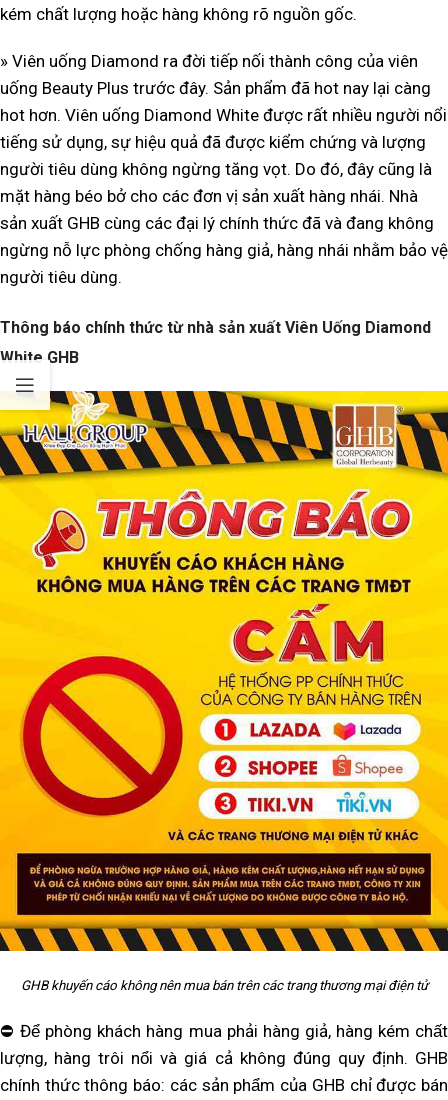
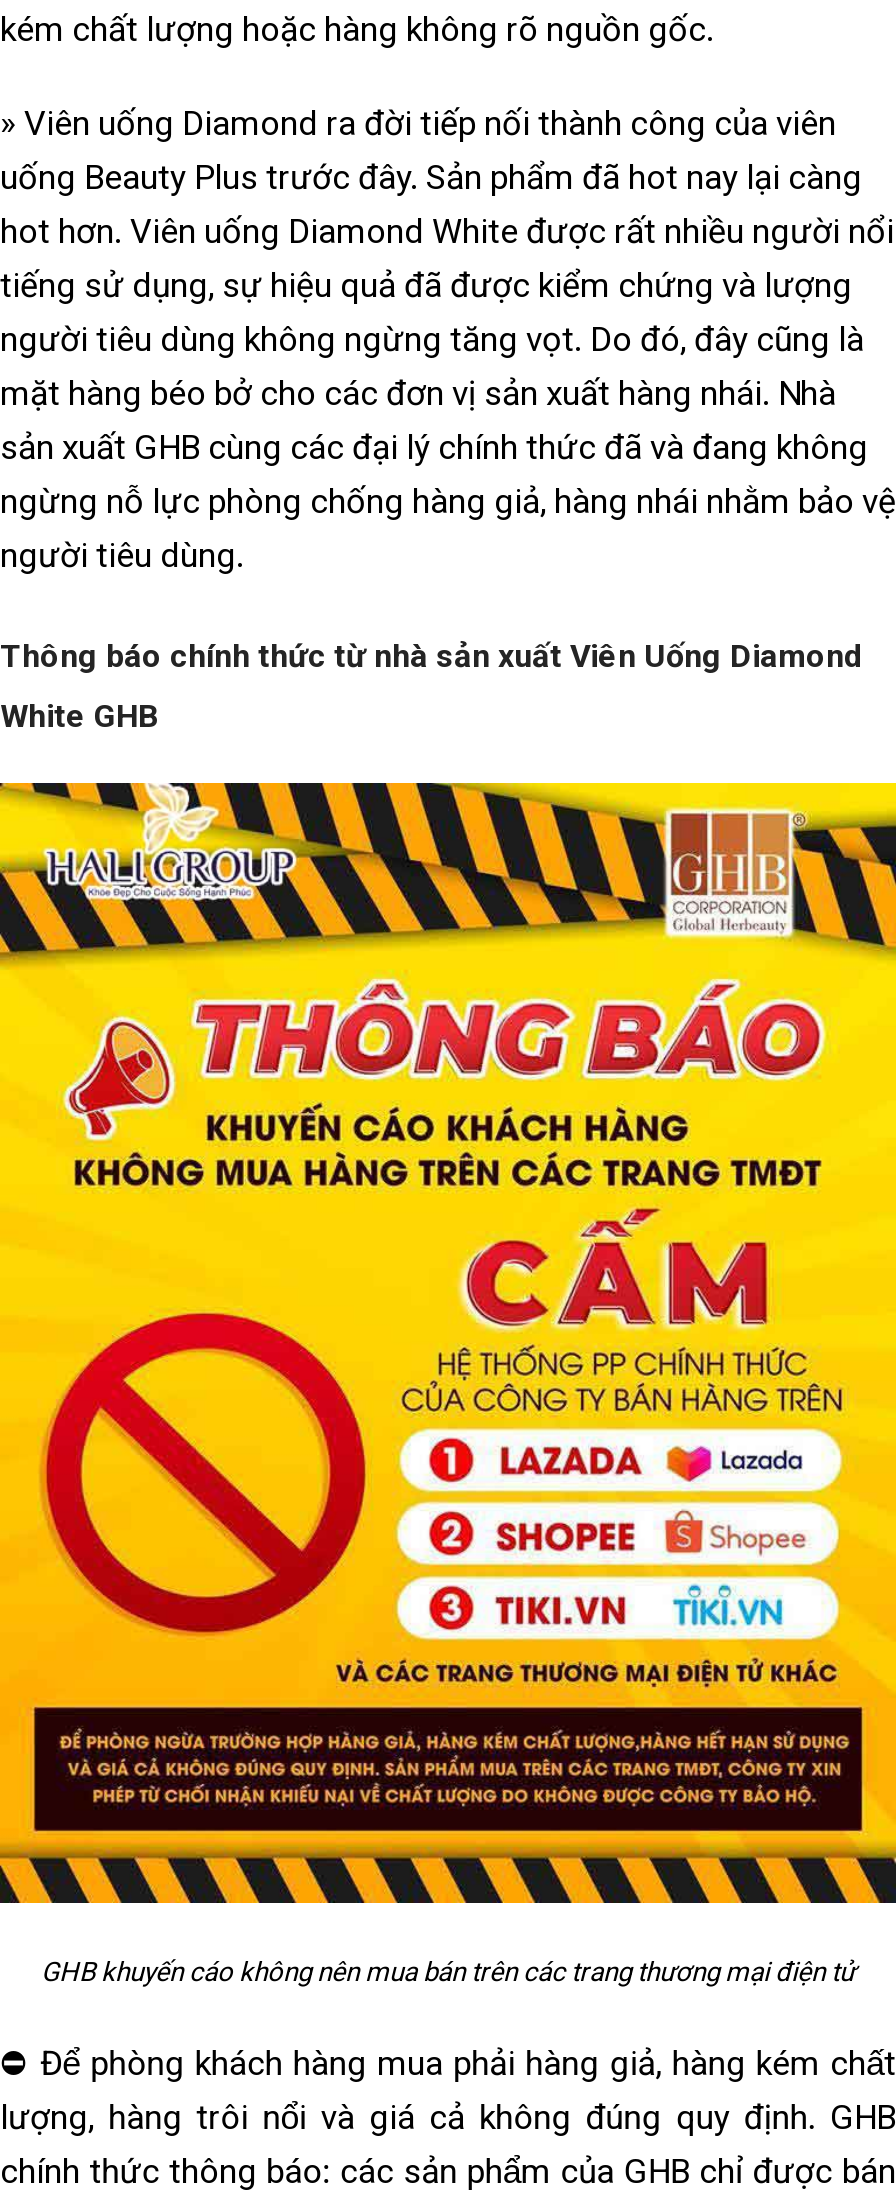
- [image]
+ [image]
